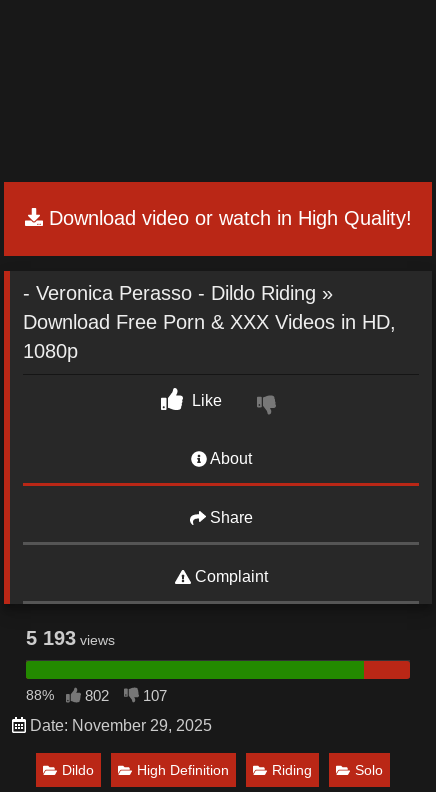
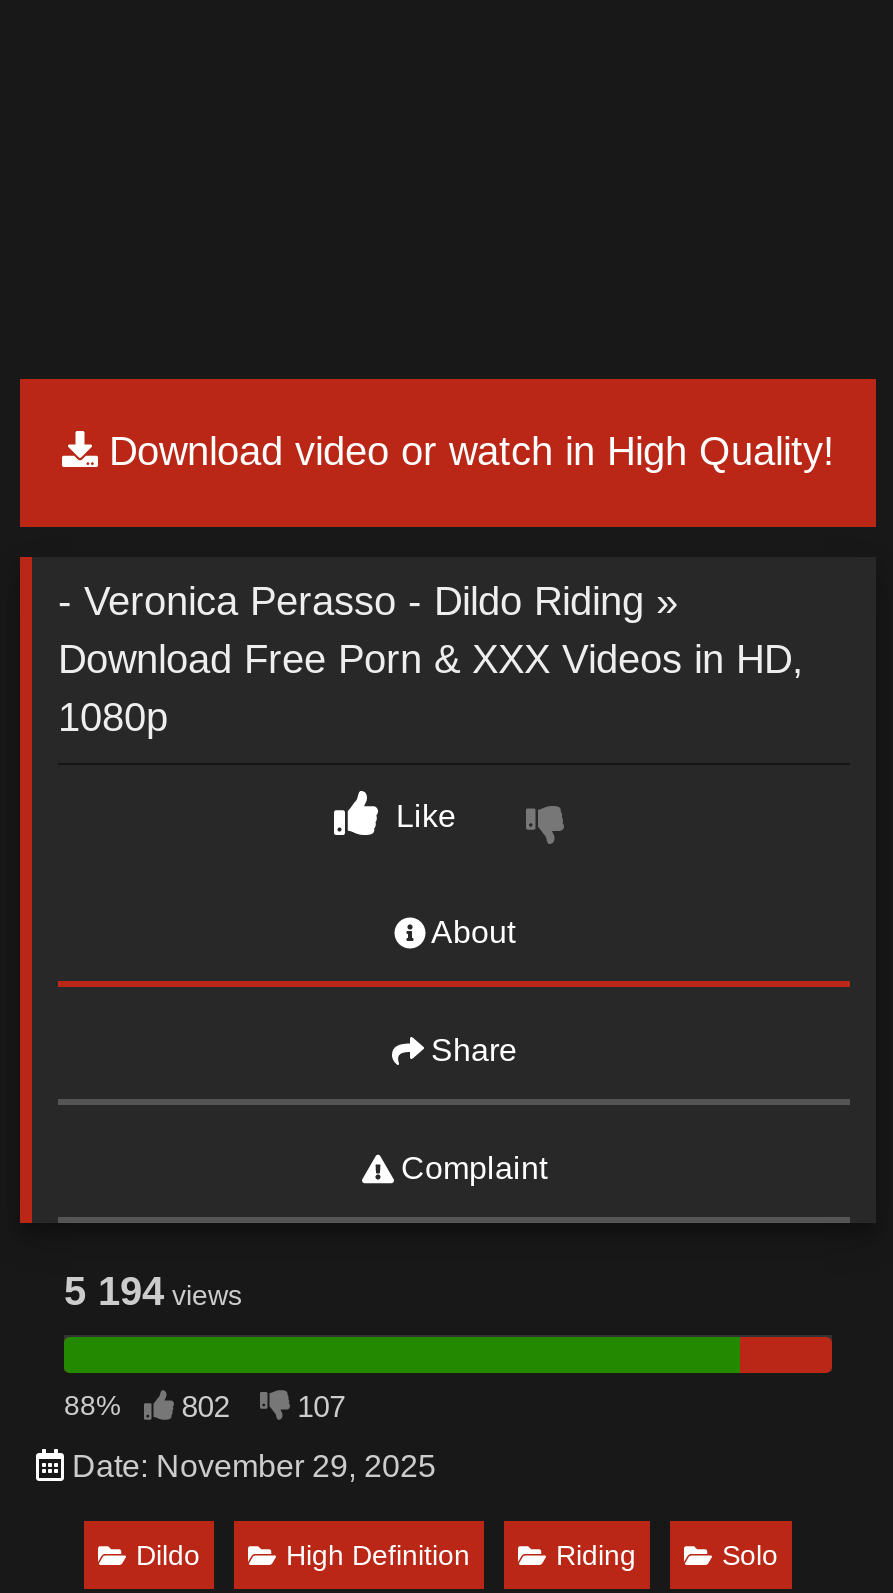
- 5 193 views
+ 5 194 views
